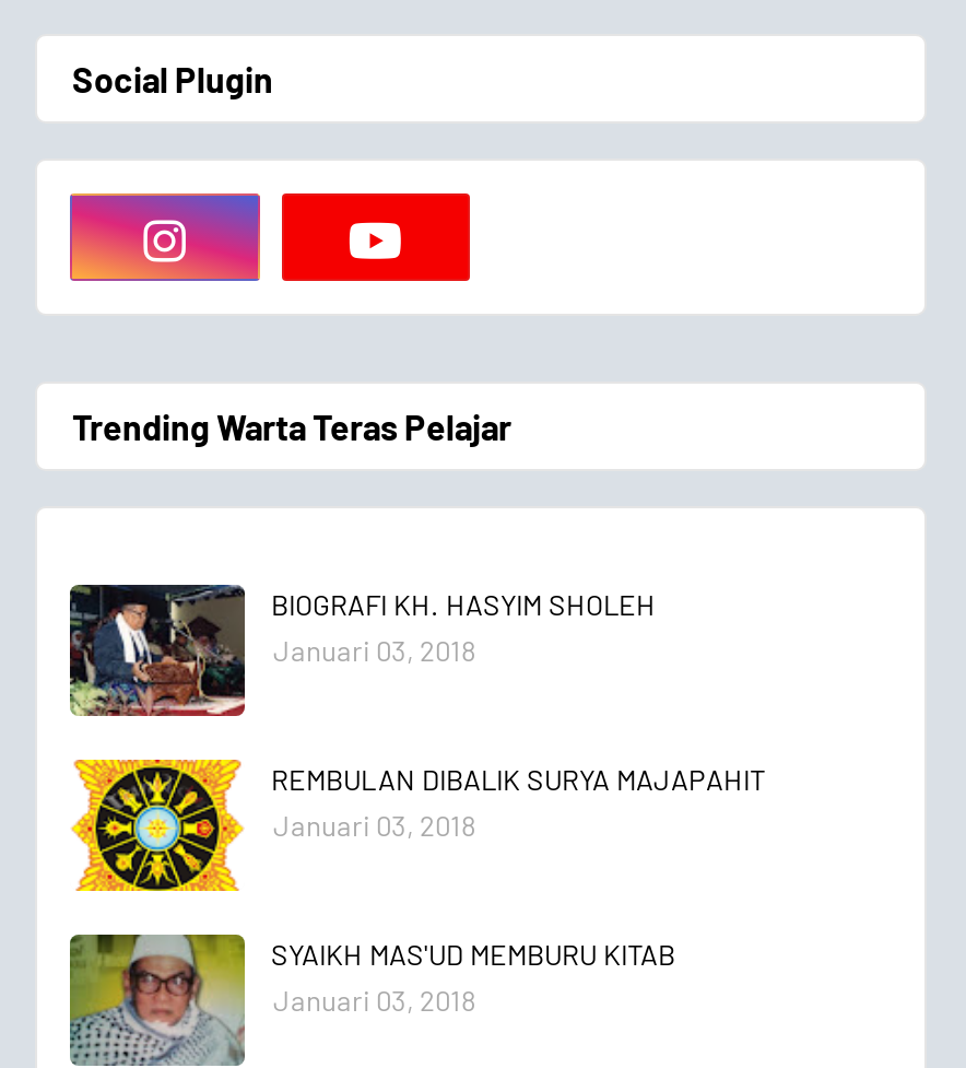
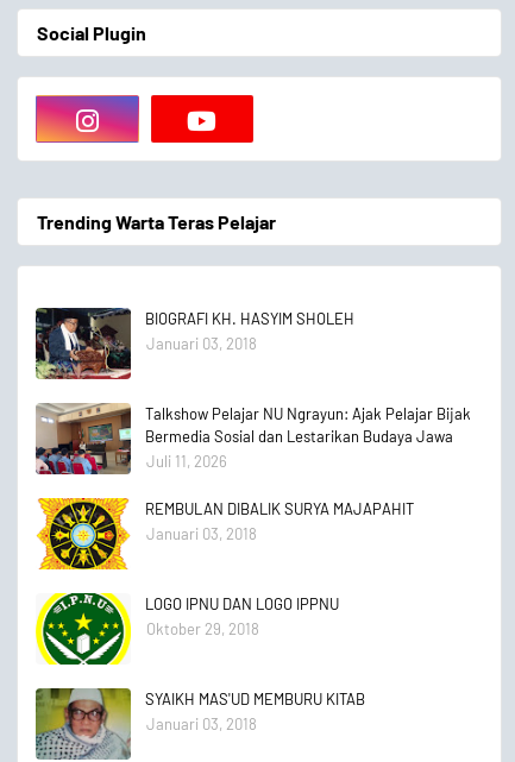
+ [image]
+ Talkshow Pelajar NU Ngrayun: Ajak Pelajar Bijak
+ Bermedia Sosial dan Lestarikan Budaya Jawa
+ Juli 11, 2026

+ [image]
+ LOGO IPNU DAN LOGO IPPNU
+ Oktober 29, 2018
